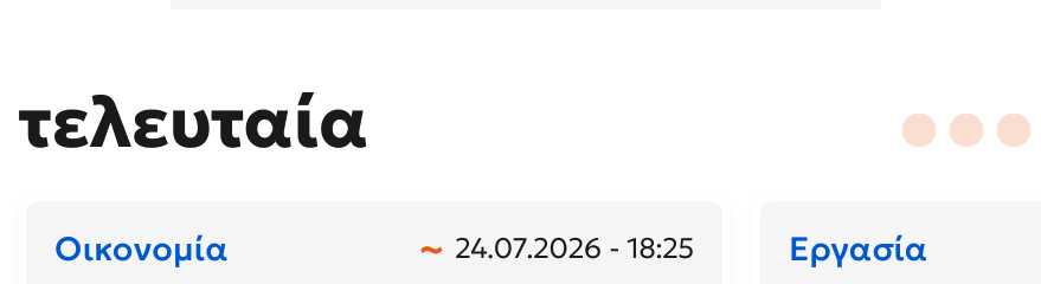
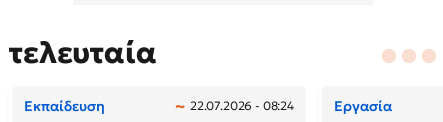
- Οικονομία
- 24.07.2026 - 18:25
+ Εκπαίδευση
+ 22.07.2026 - 08:24
